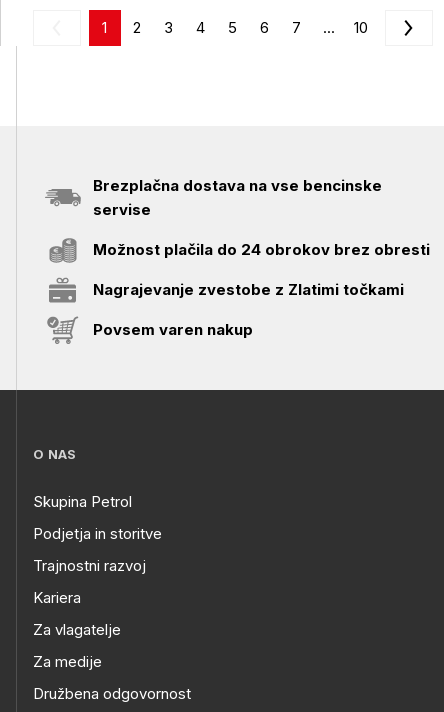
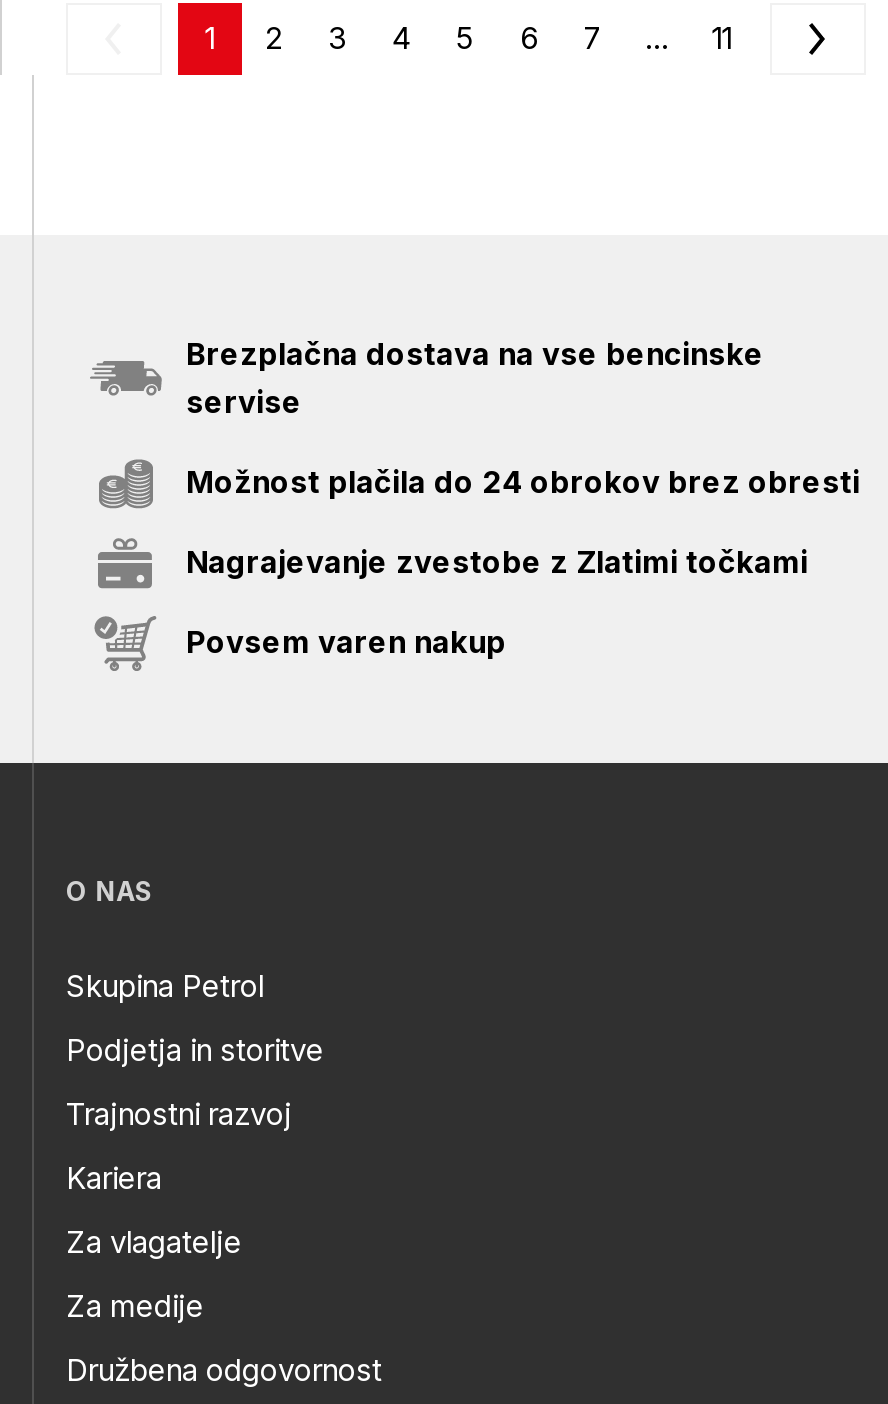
- 10
+ 11
